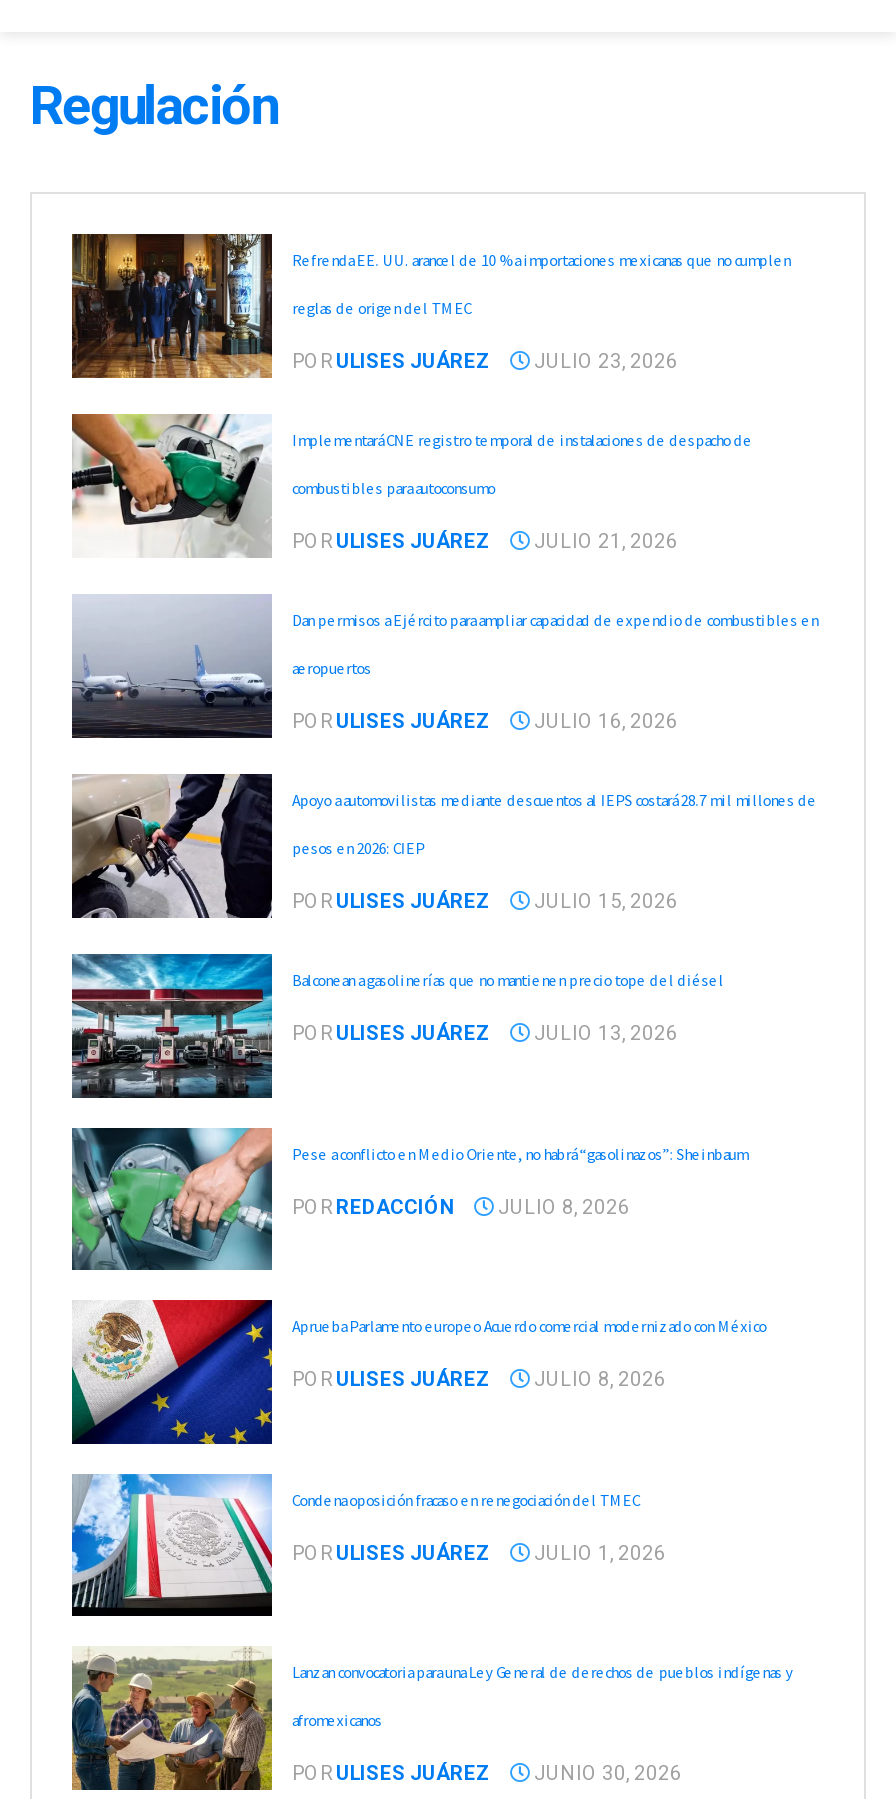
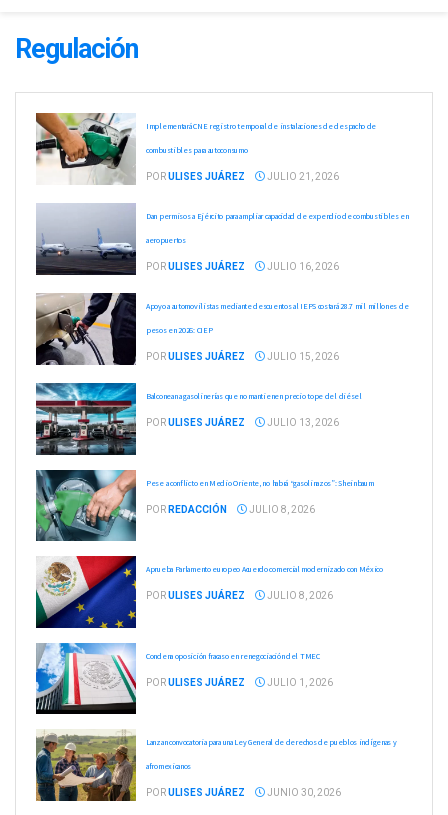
- [image]
- Refrenda EE. UU. arancel de 10 % a importaciones mexicanas que no cumplen
- reglas de origen del TMEC
- POR ULISES JUÁREZ
- JULIO 23, 2026
